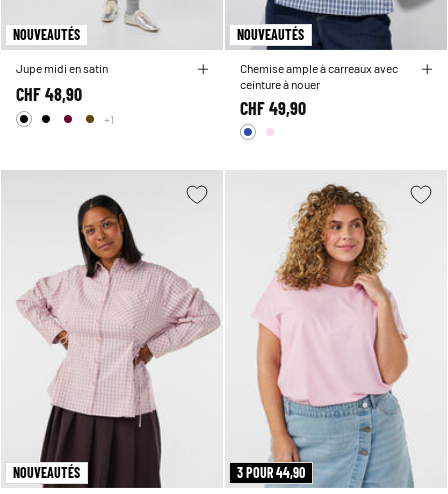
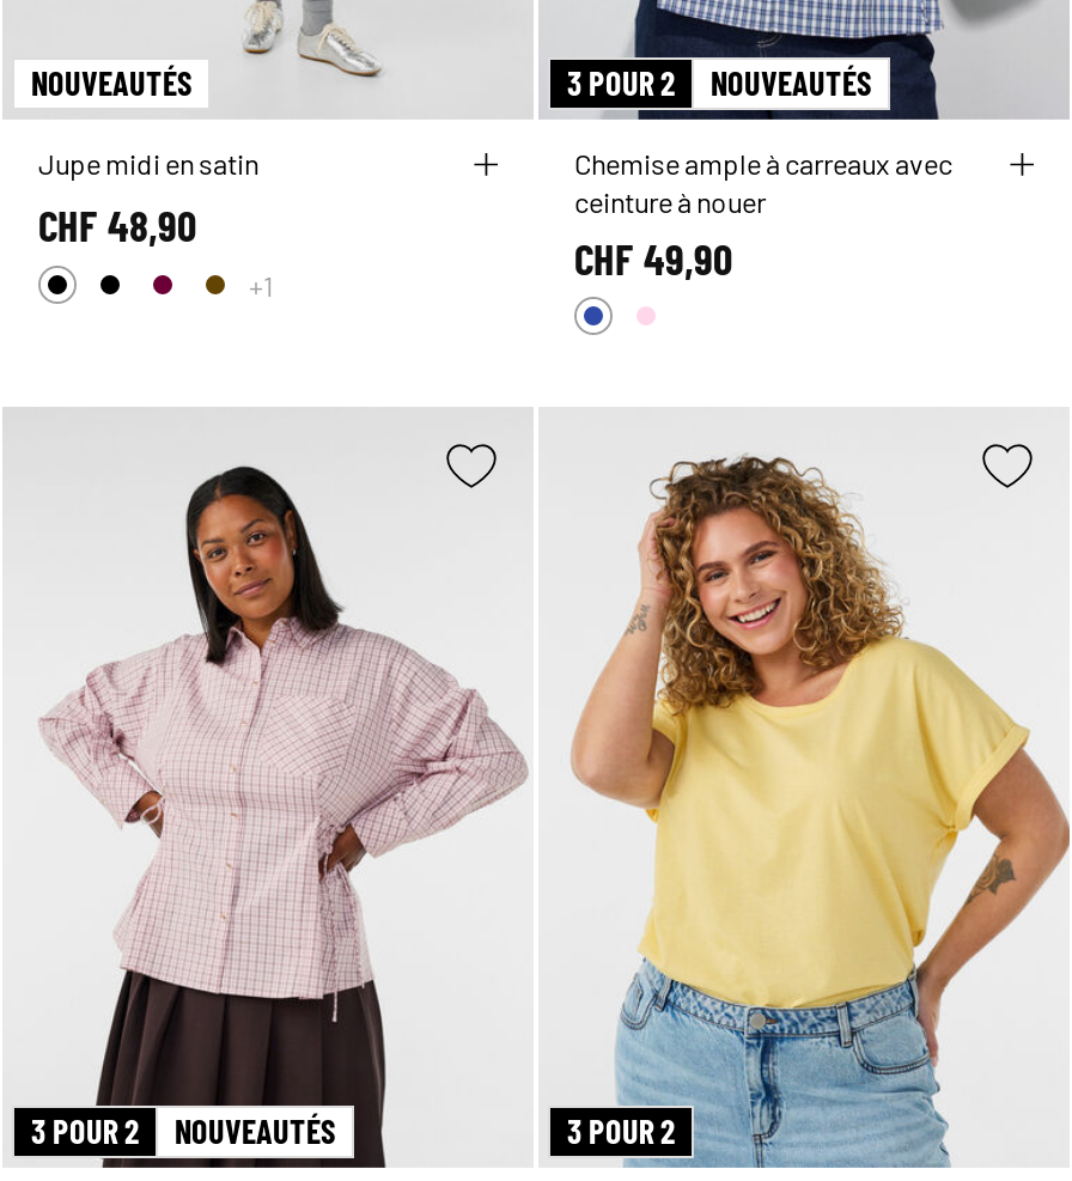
+ 3 POUR 2

- [image]
- 3 POUR 44,90
+ [image]
+ 3 POUR 2

+ 3 POUR 2
